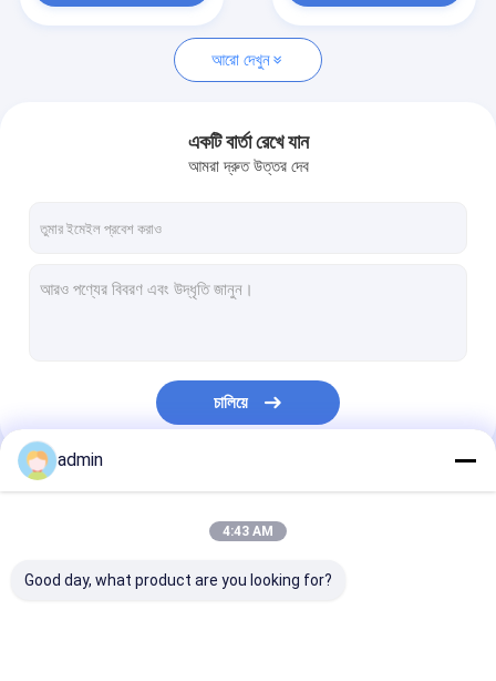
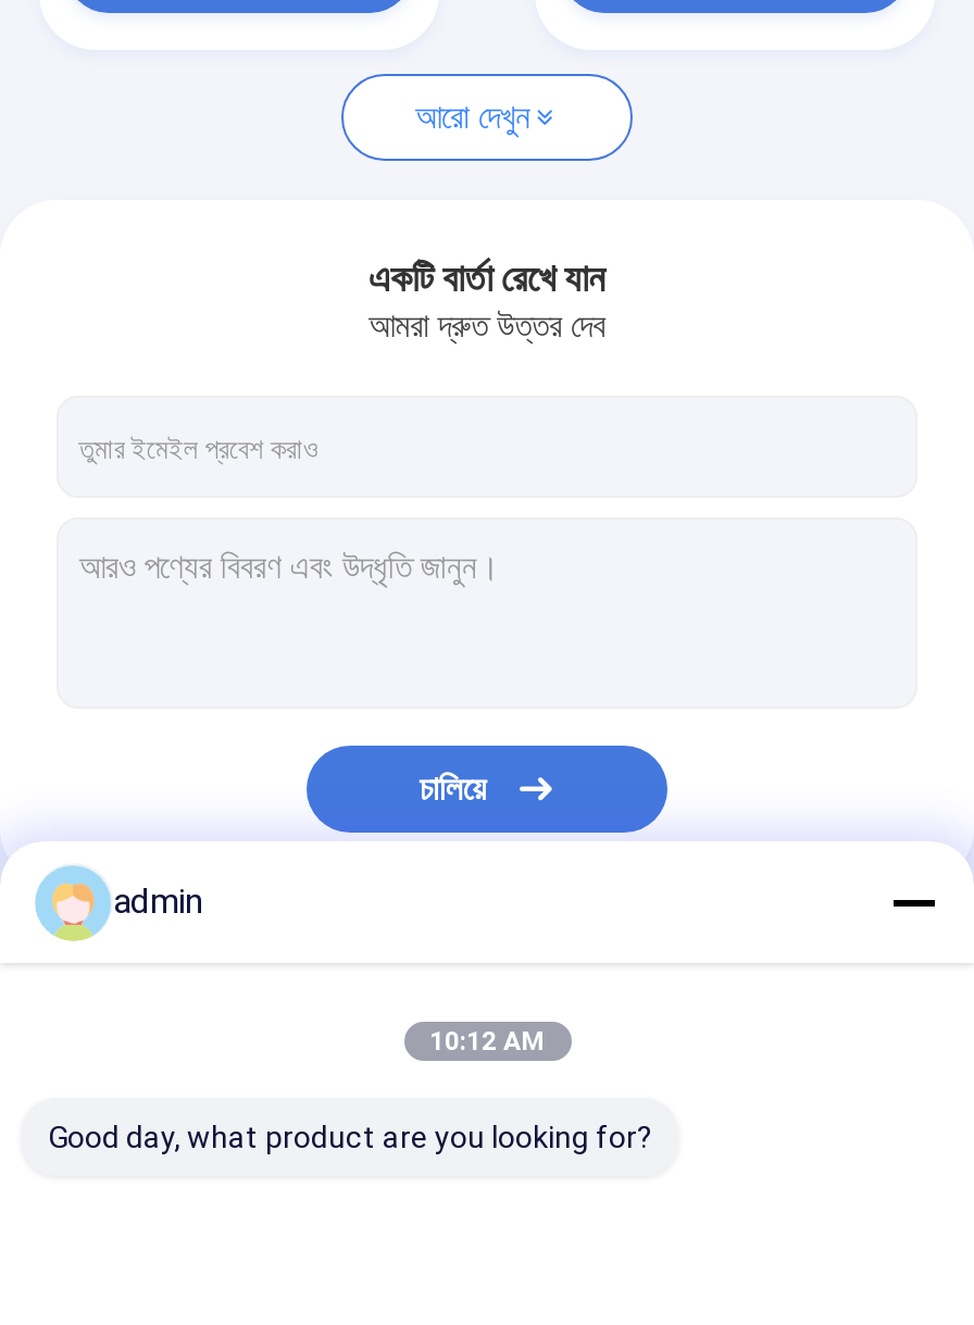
- 4:43 AM
+ 10:12 AM
